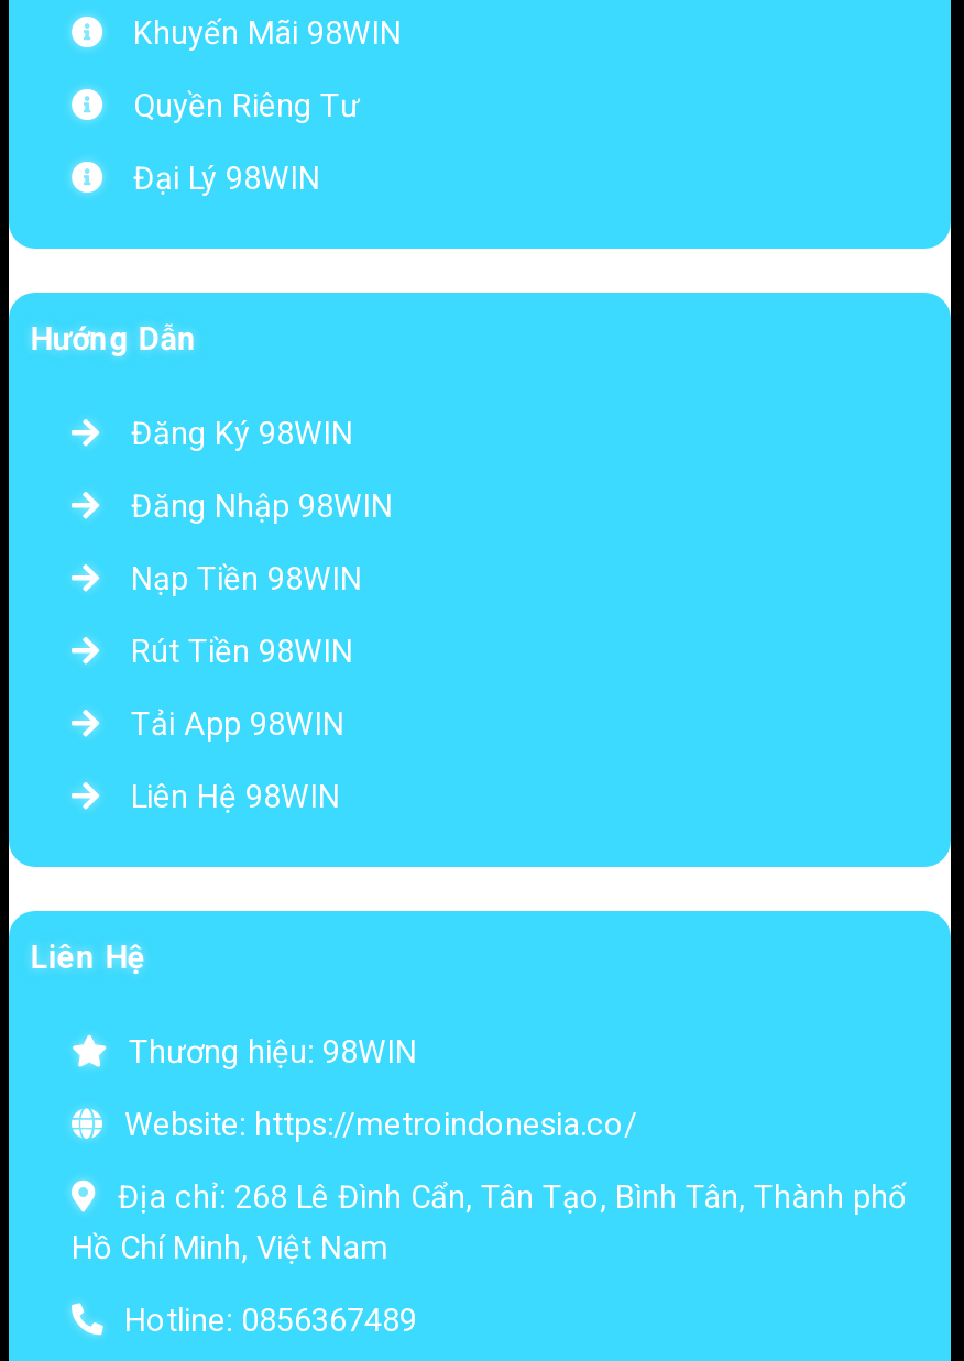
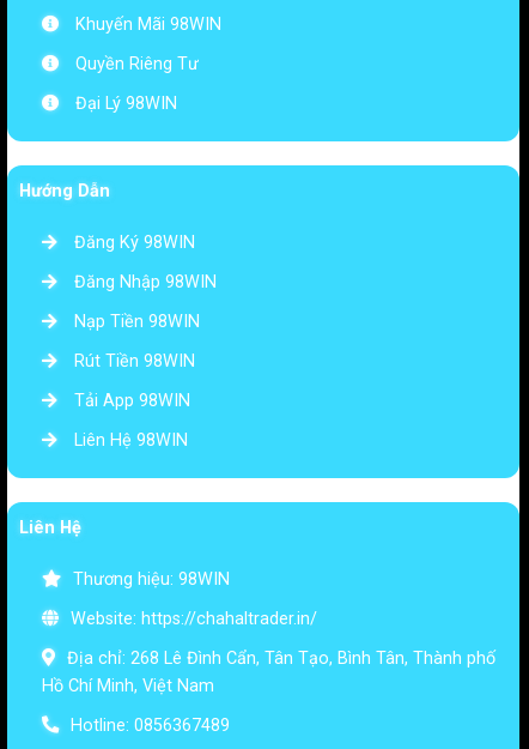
- Website: https://metroindonesia.co/
+ Website: https://chahaltrader.in/
